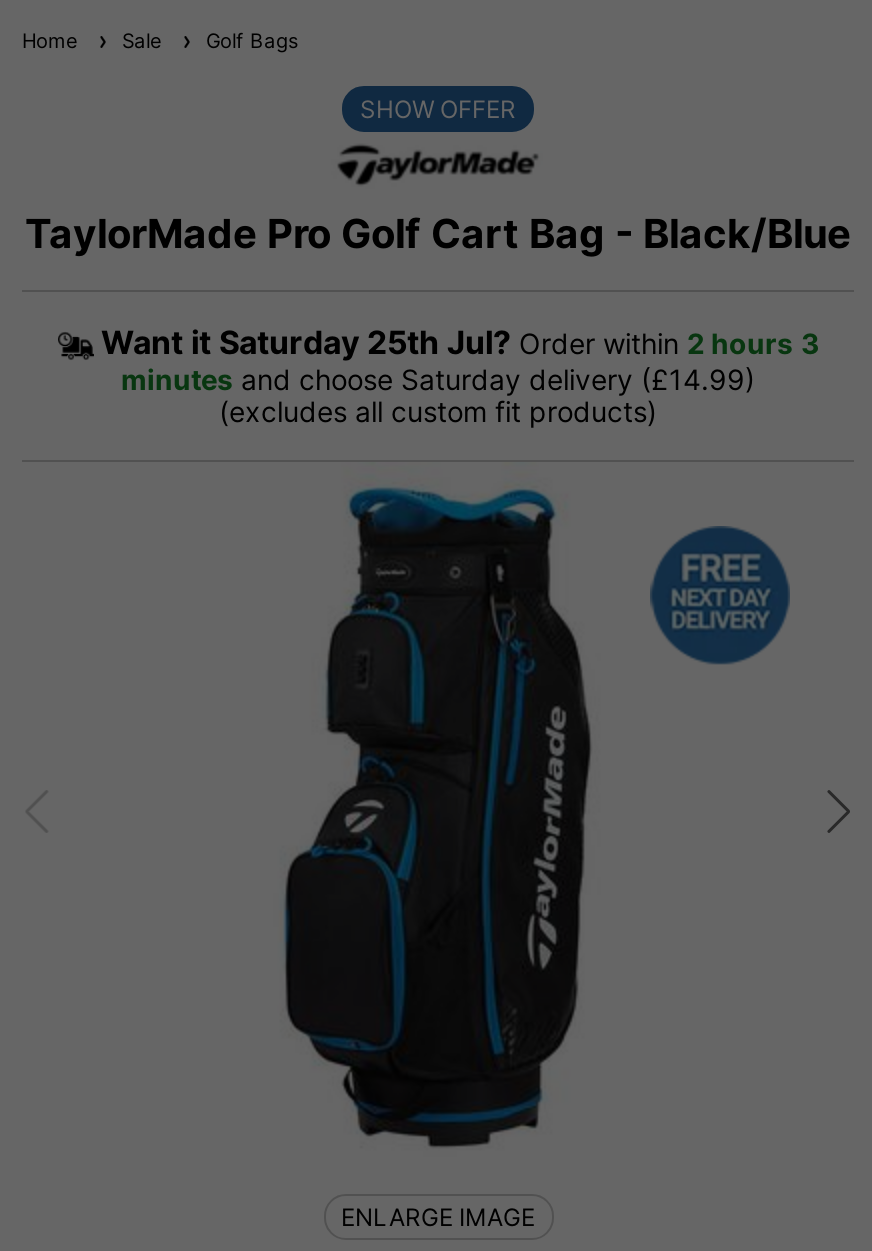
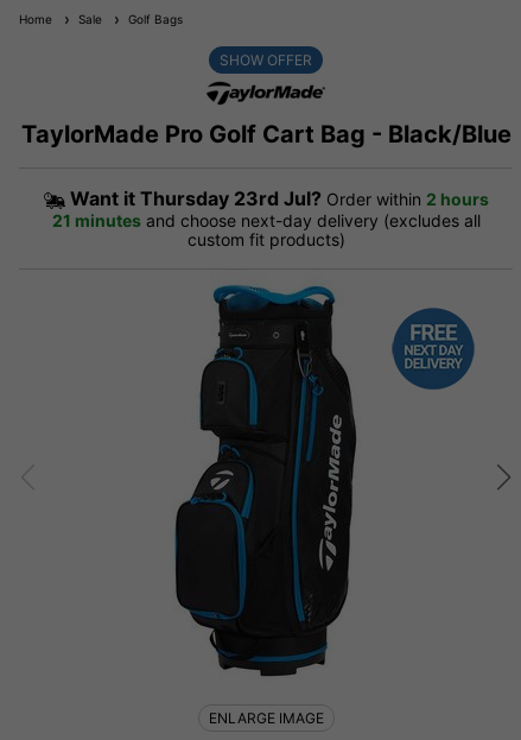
- Want it Saturday 25th Jul? Order within 2 hours 3
- minutes and choose Saturday delivery (£14.99)
- (excludes all custom fit products)
+ Want it Thursday 23rd Jul? Order within 2 hours
+ 21 minutes and choose next-day delivery (excludes all
+ custom fit products)
